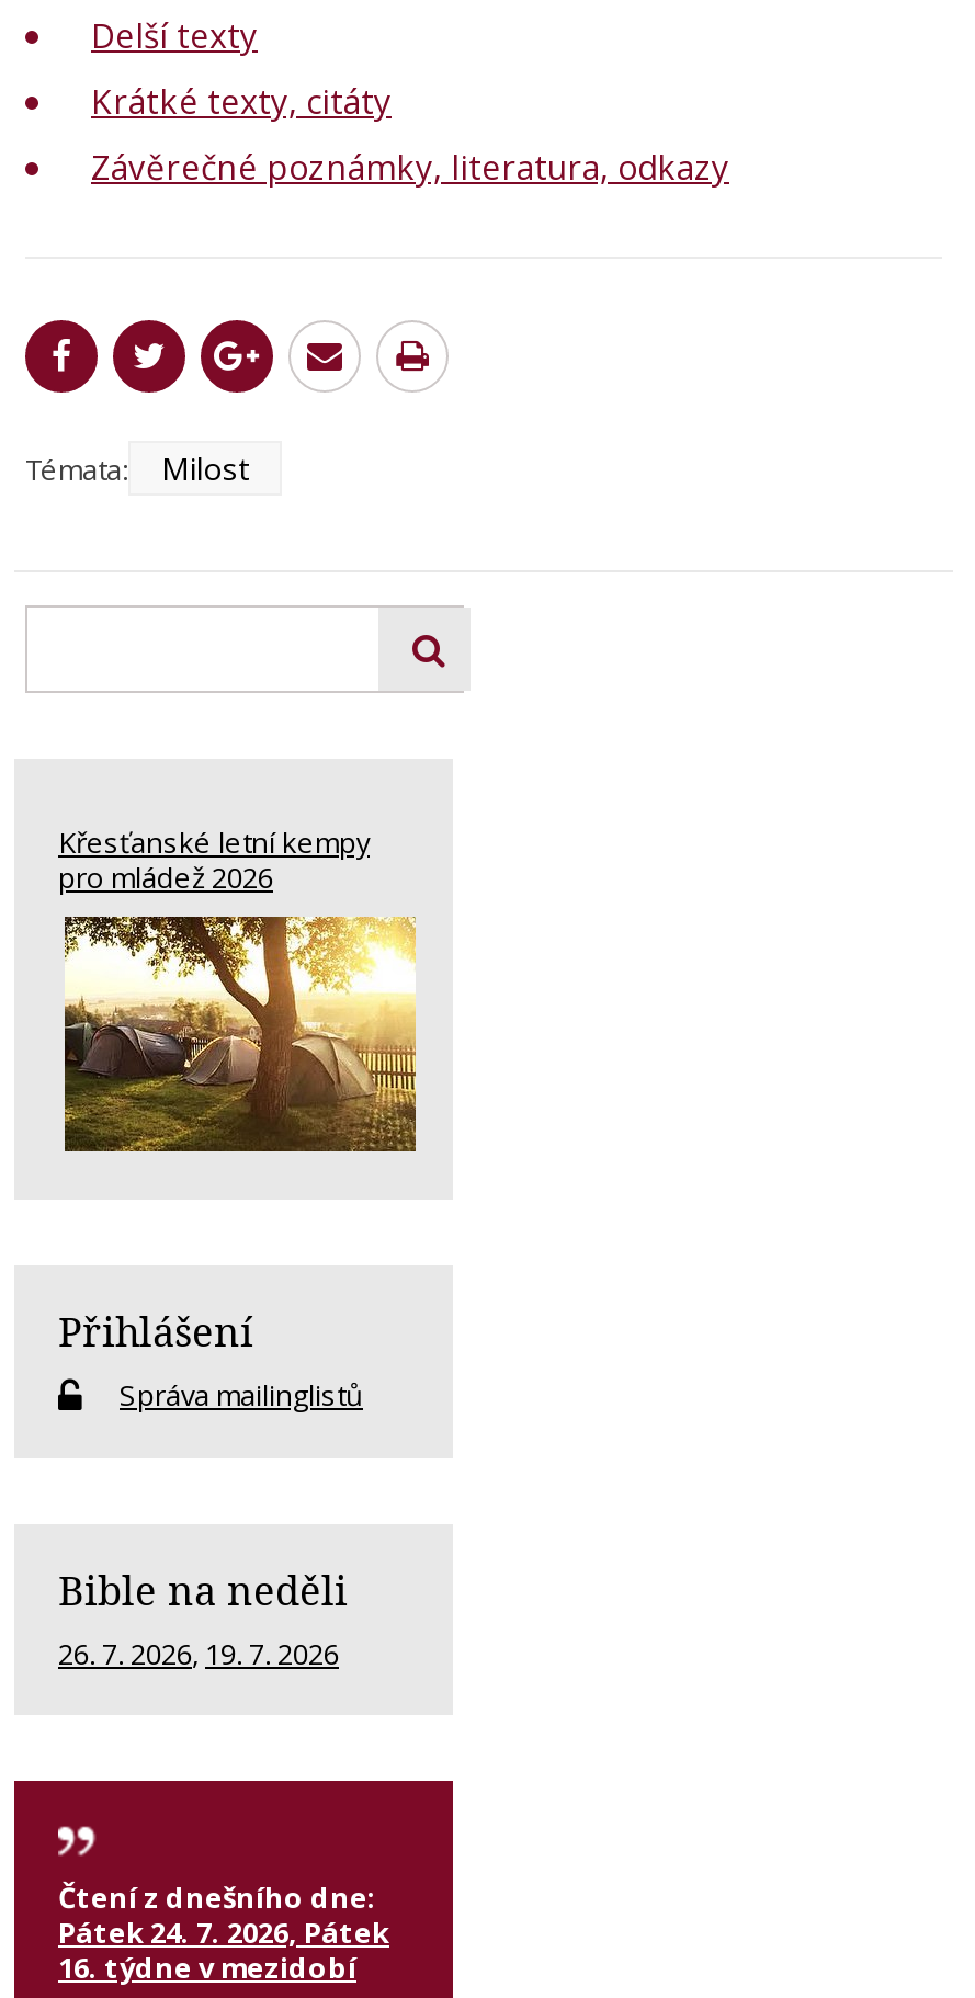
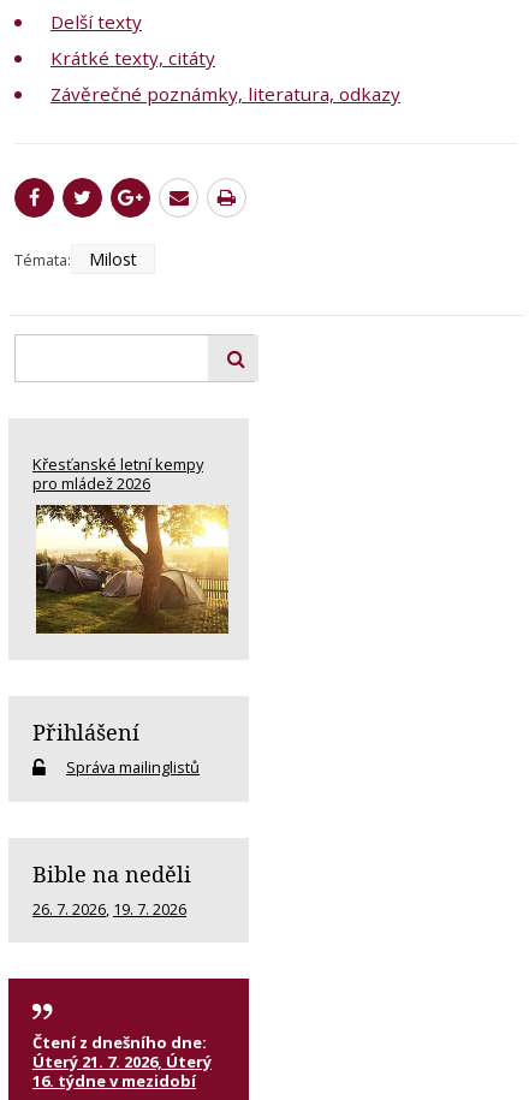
- Pátek 24. 7. 2026, Pátek
+ Úterý 21. 7. 2026, Úterý
